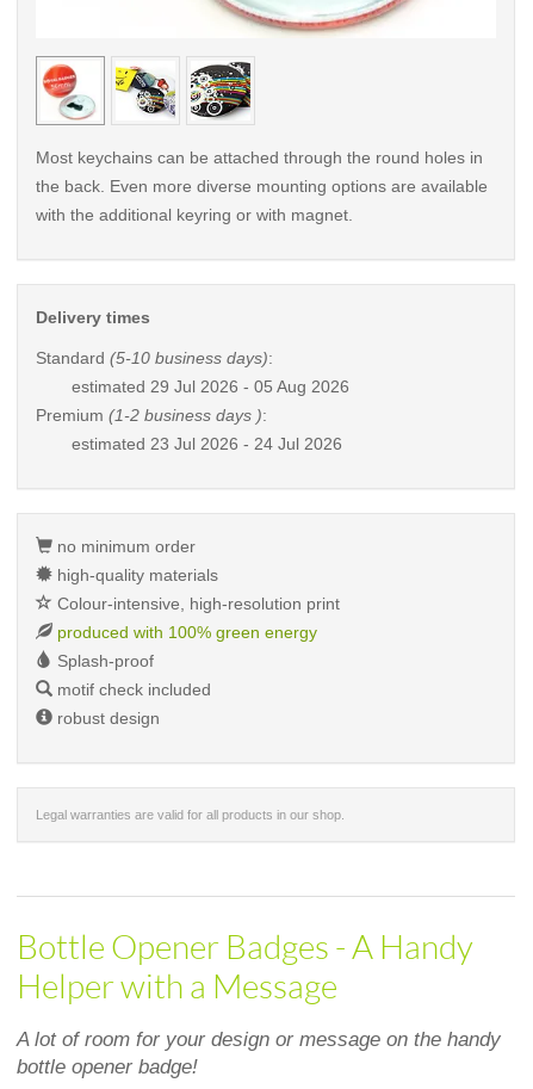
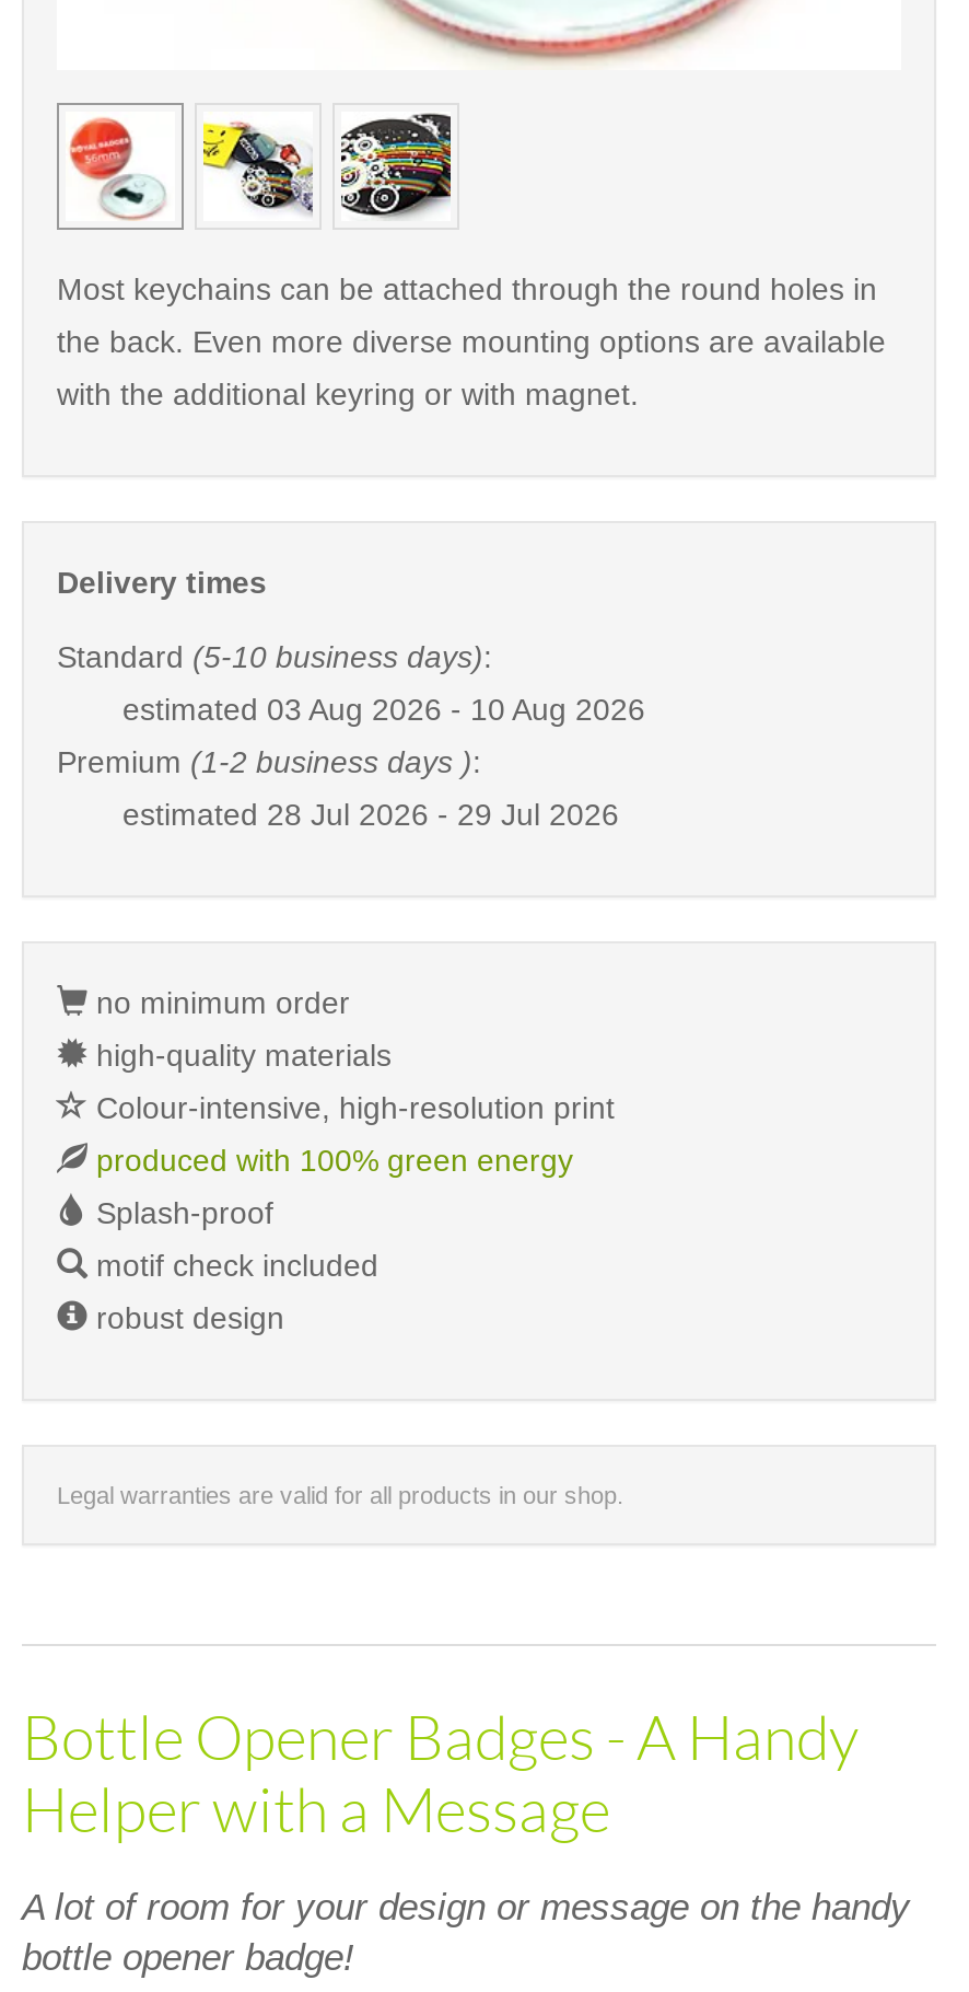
- estimated 29 Jul 2026 - 05 Aug 2026
+ estimated 03 Aug 2026 - 10 Aug 2026

- estimated 23 Jul 2026 - 24 Jul 2026
+ estimated 28 Jul 2026 - 29 Jul 2026
